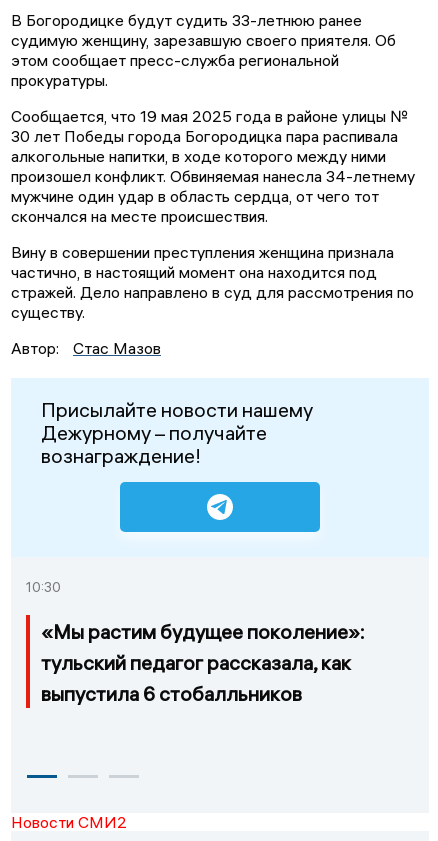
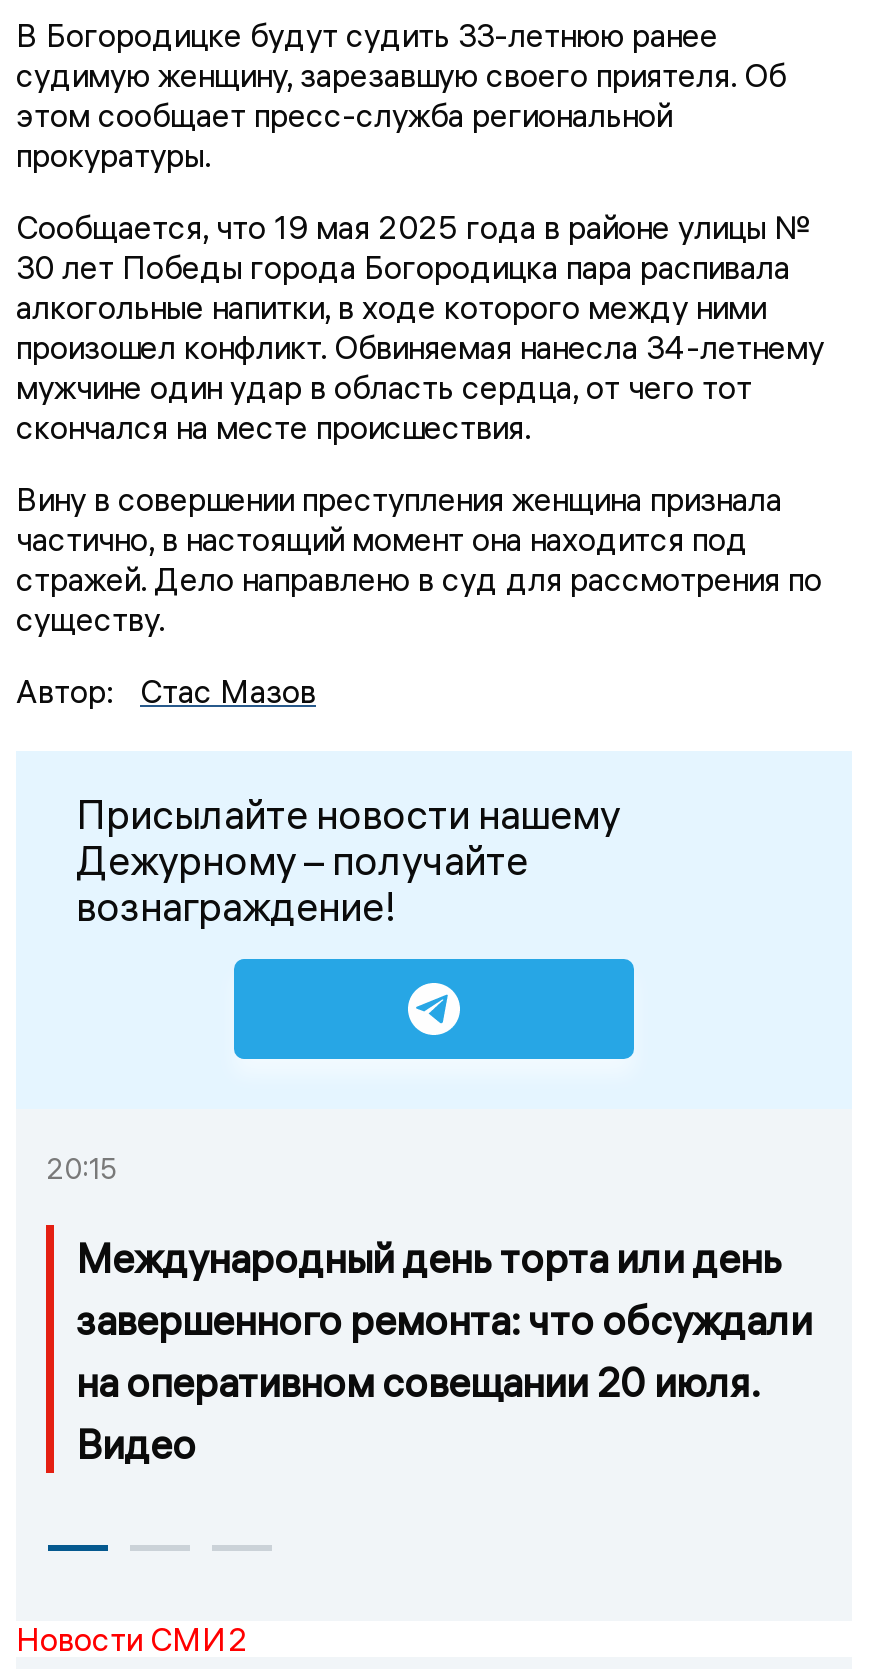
- 10:30
+ 20:15

- «Мы растим будущее поколение»:
- тульский педагог рассказала, как
- выпустила 6 стобалльников
+ Международный день торта или день
+ завершенного ремонта: что обсуждали
+ на оперативном совещании 20 июля.
+ Видео
